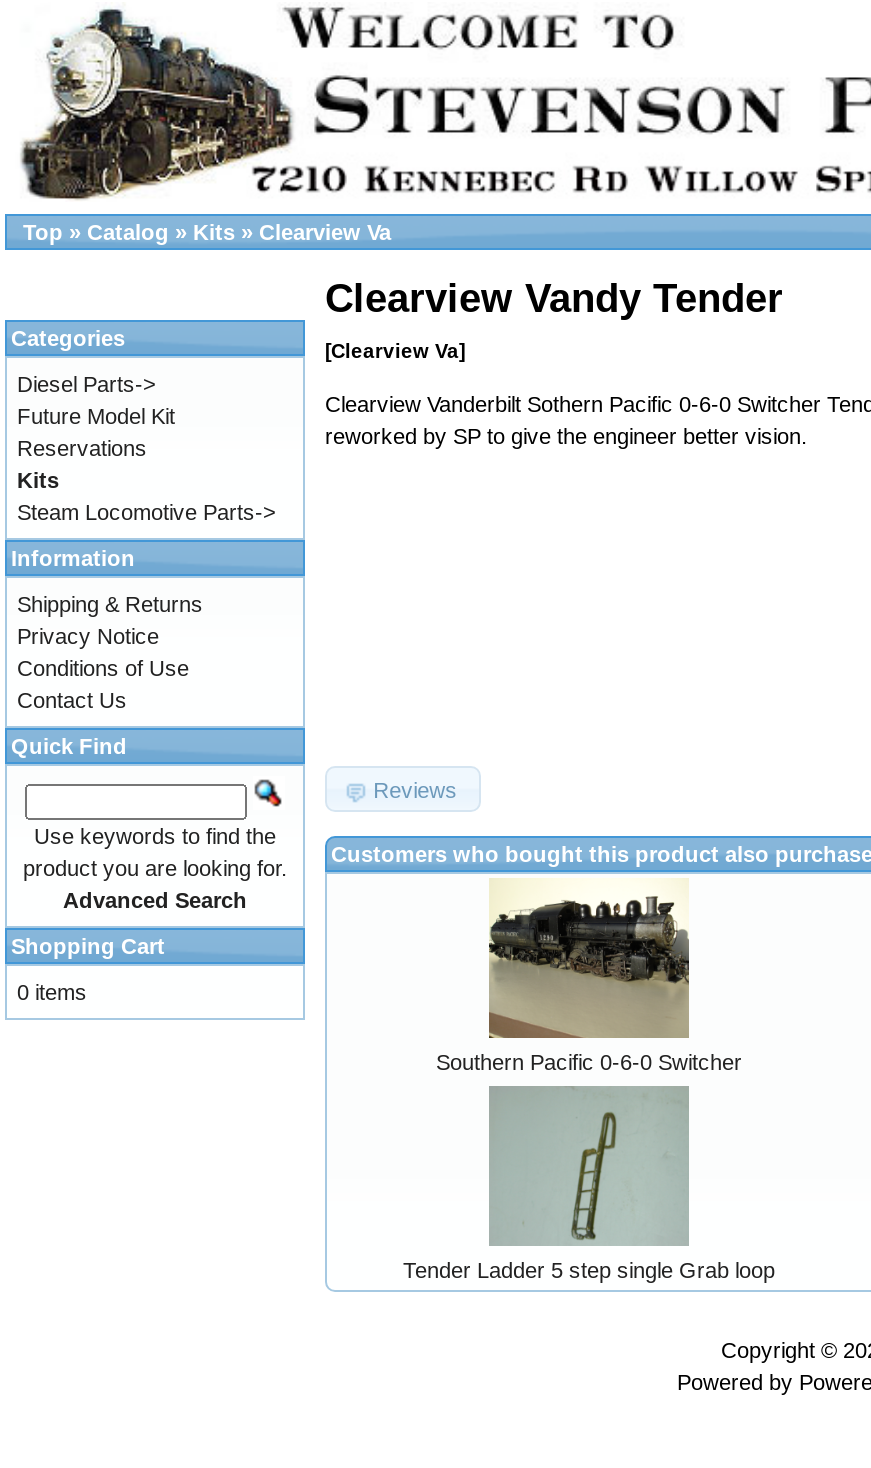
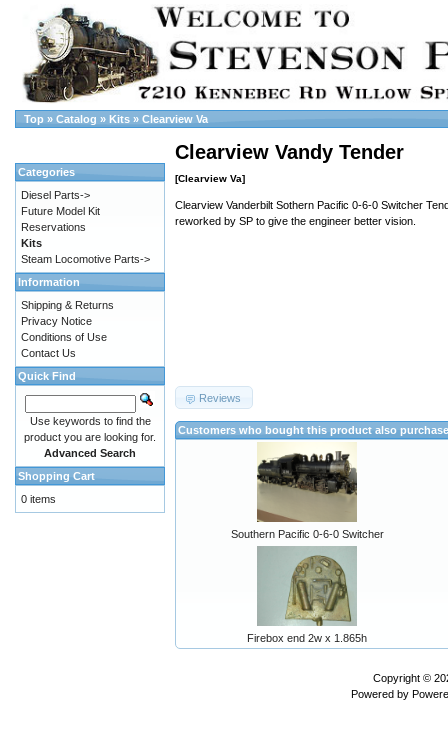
- [image]
- Tender Ladder 5 step single Grab loop
+ [image]
+ Firebox end 2w x 1.865h
